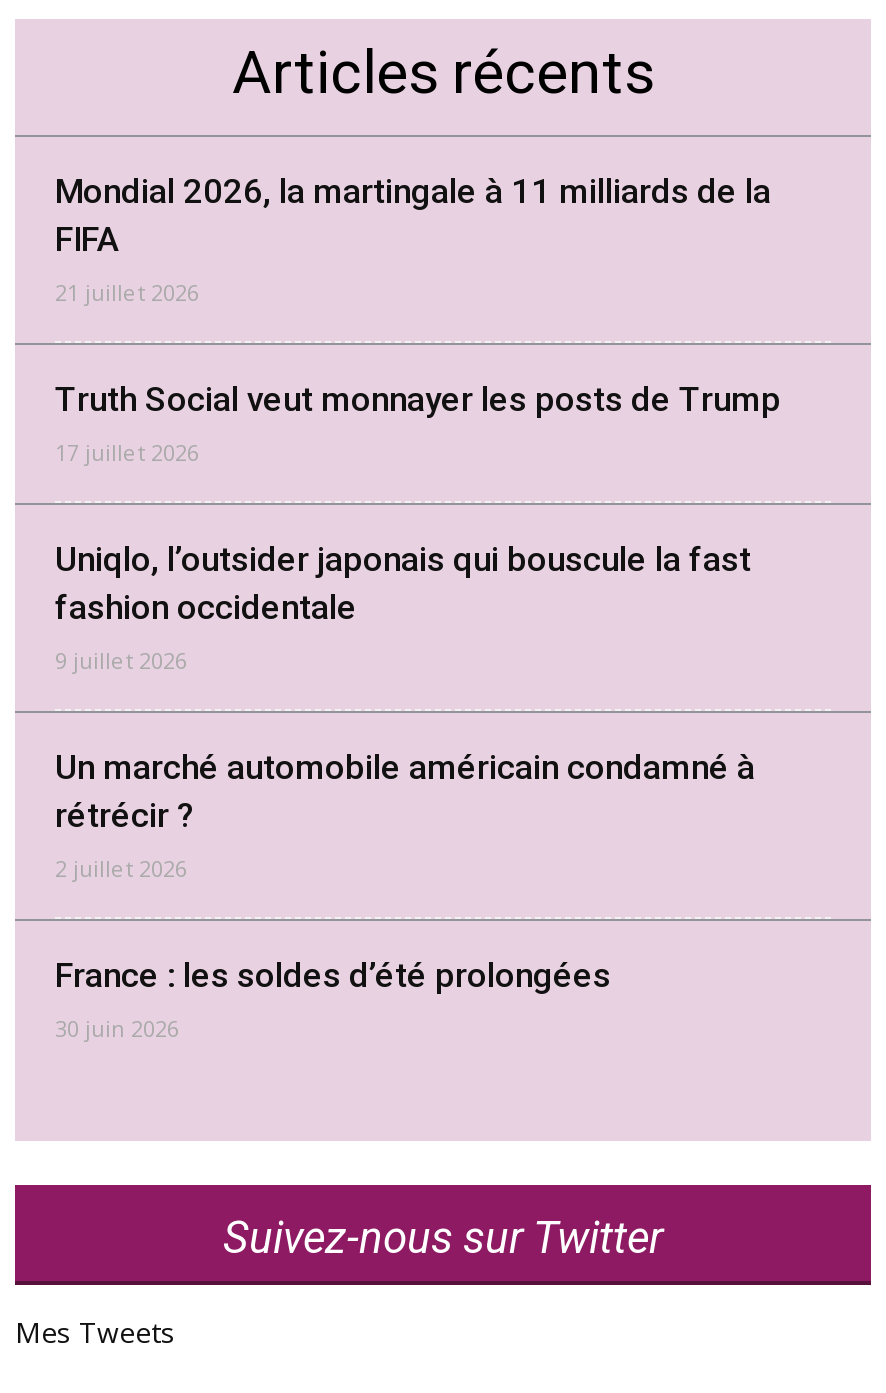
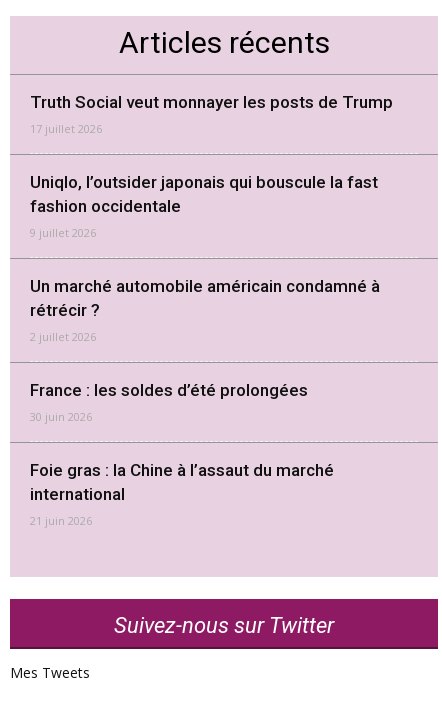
- Mondial 2026, la martingale à 11 milliards de la
- FIFA
- 21 juillet 2026

moved up: Truth Social veut monnayer les posts de Trump | 17 juillet 2026 | Uniqlo, l’outsider japonais qui bouscule la fast | ... | France : les soldes d’été prolongées | 30 juin 2026

+ Foie gras : la Chine à l’assaut du marché
+ international
+ 21 juin 2026
